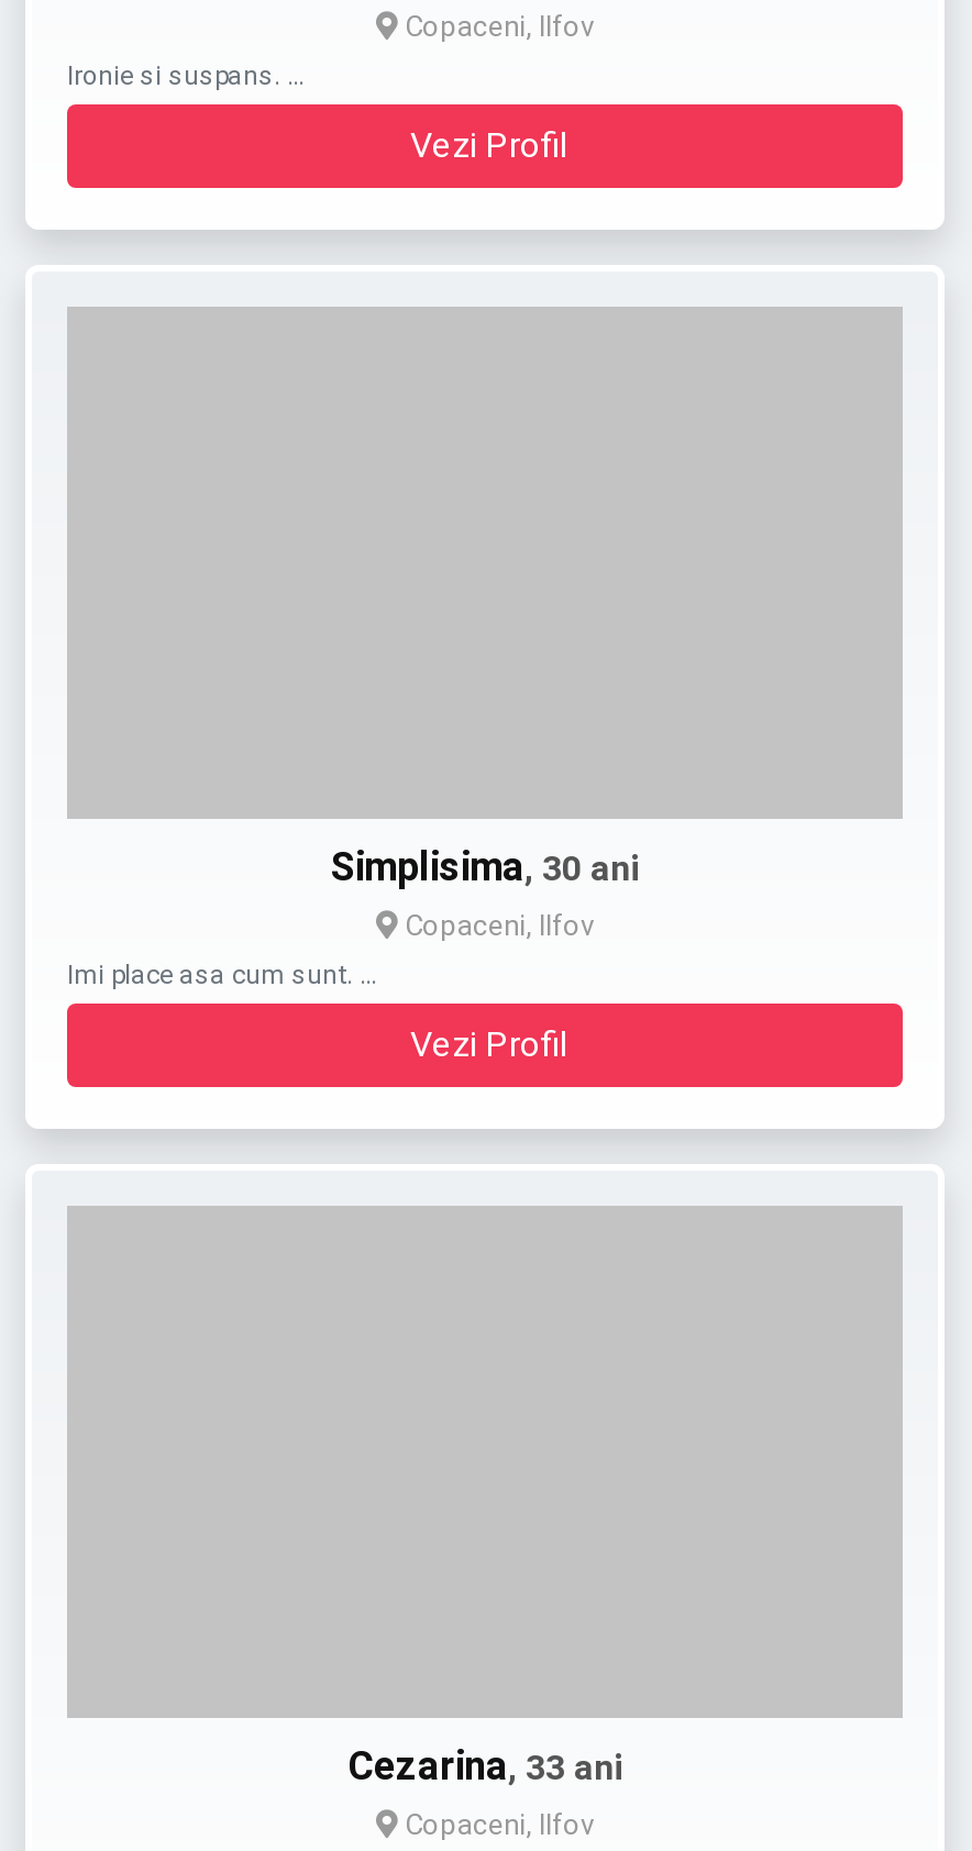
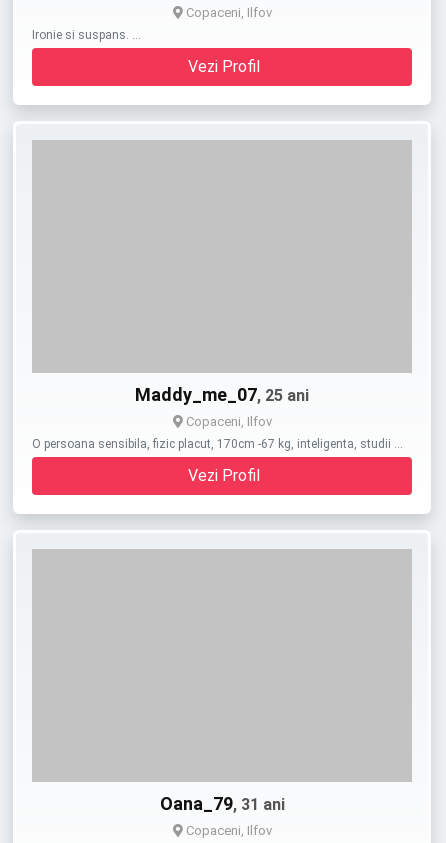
- Simplisima, 30 ani
+ Maddy_me_07, 25 ani

- Imi place asa cum sunt. …
+ O persoana sensibila, fizic placut, 170cm -67 kg, inteligenta, studii …

- Cezarina, 33 ani
+ Oana_79, 31 ani
